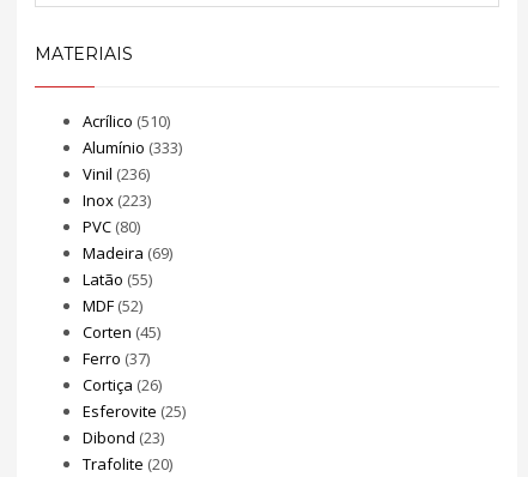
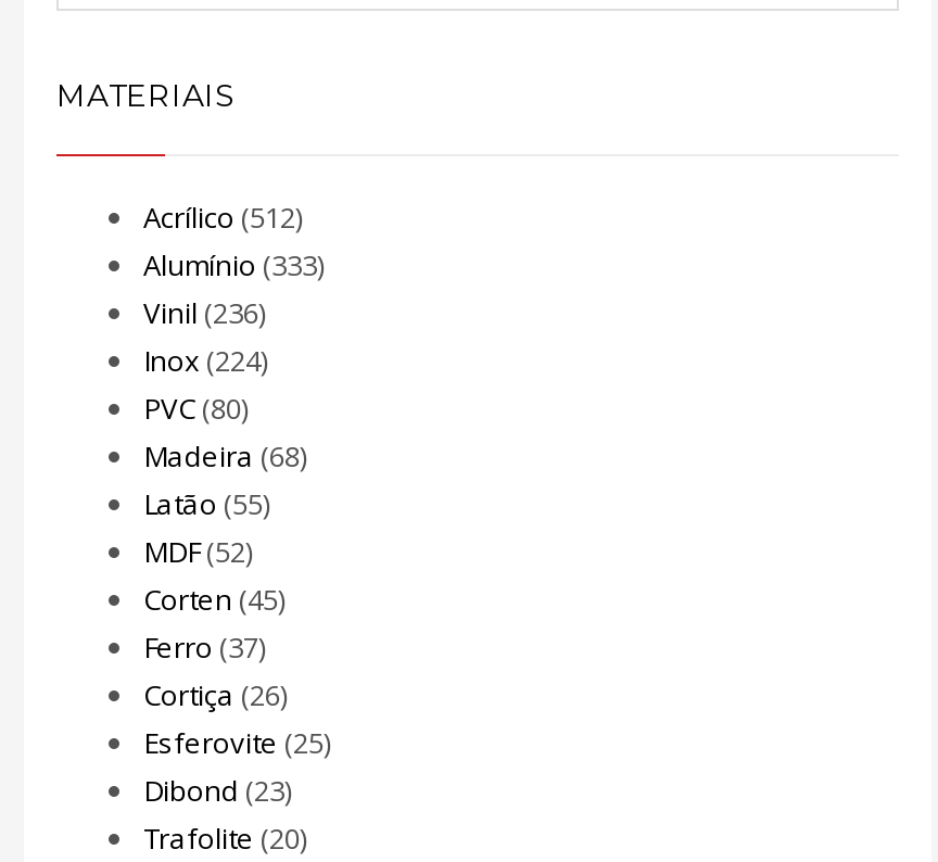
- Acrílico (510)
+ Acrílico (512)

- Inox (223)
+ Inox (224)

- Madeira (69)
+ Madeira (68)
